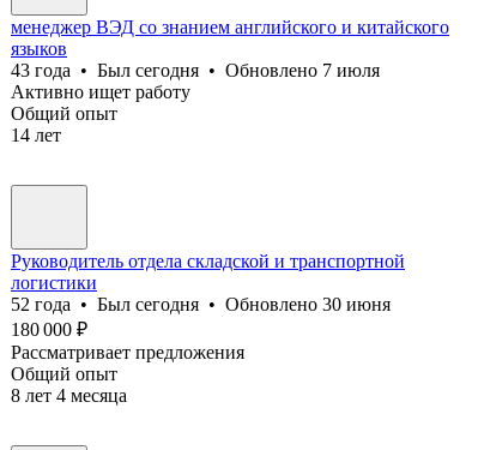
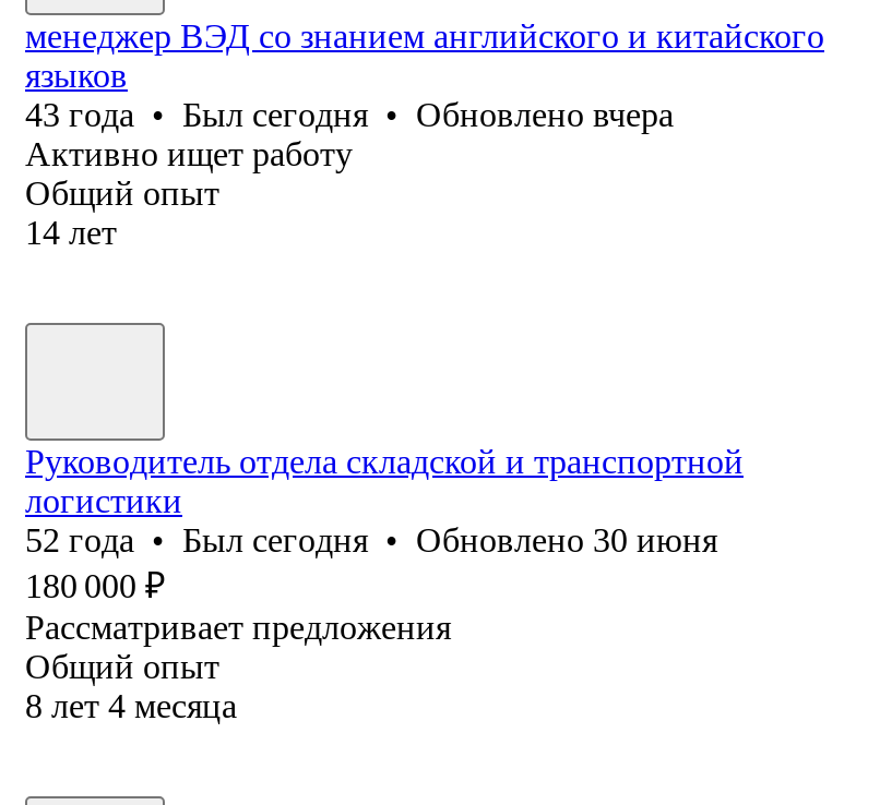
- 43 года • Был сегодня • Обновлено 7 июля
+ 43 года • Был сегодня • Обновлено вчера
